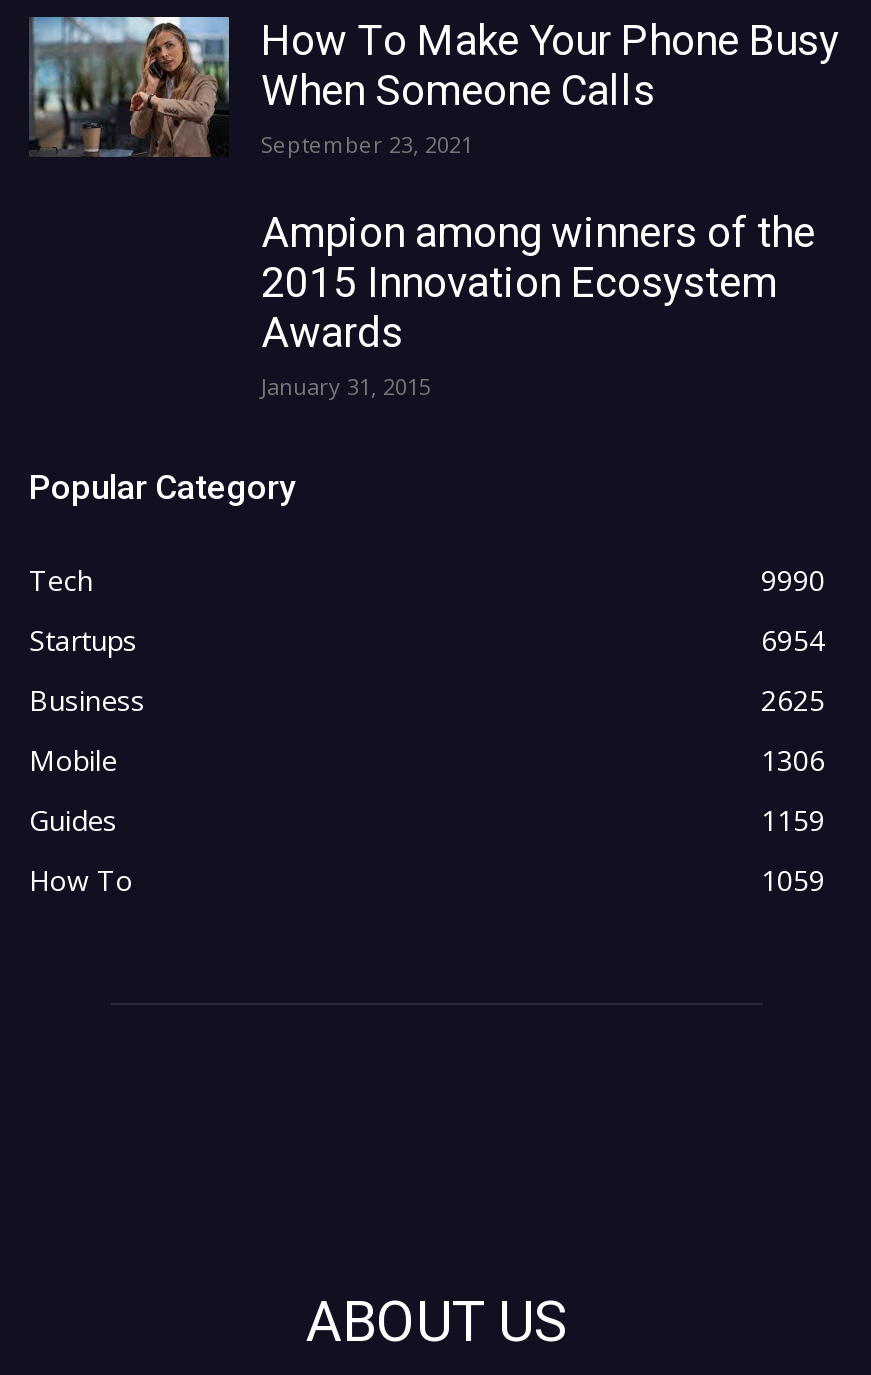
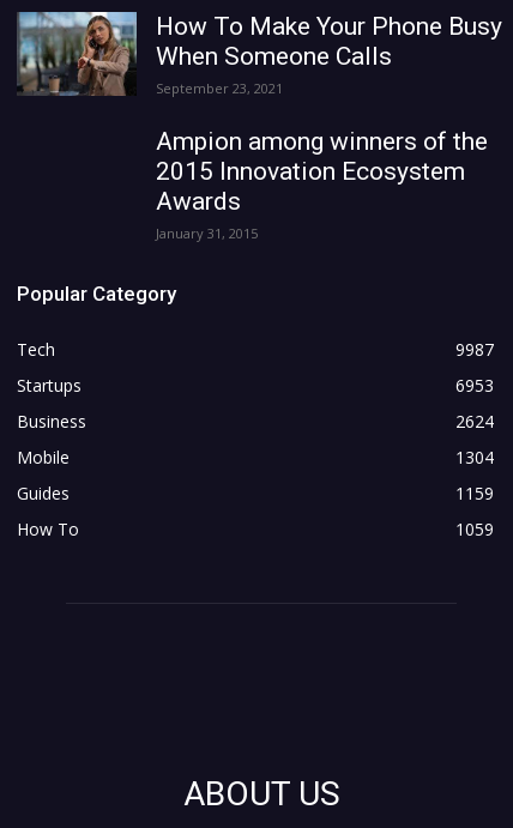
- 9990
+ 9987

- 6954
+ 6953

- 2625
+ 2624

- 1306
+ 1304
